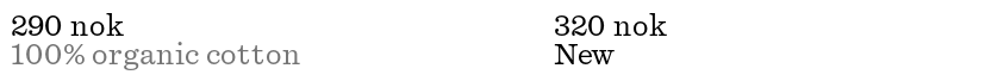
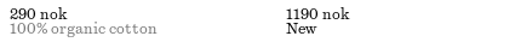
- 320 nok
+ 1190 nok
